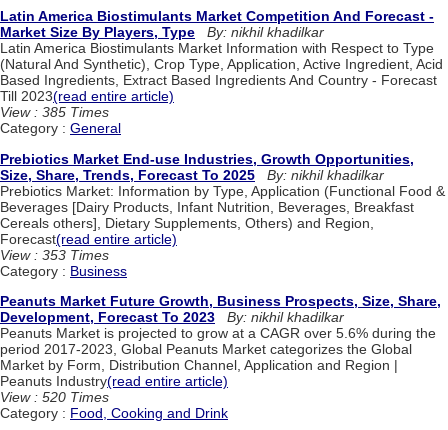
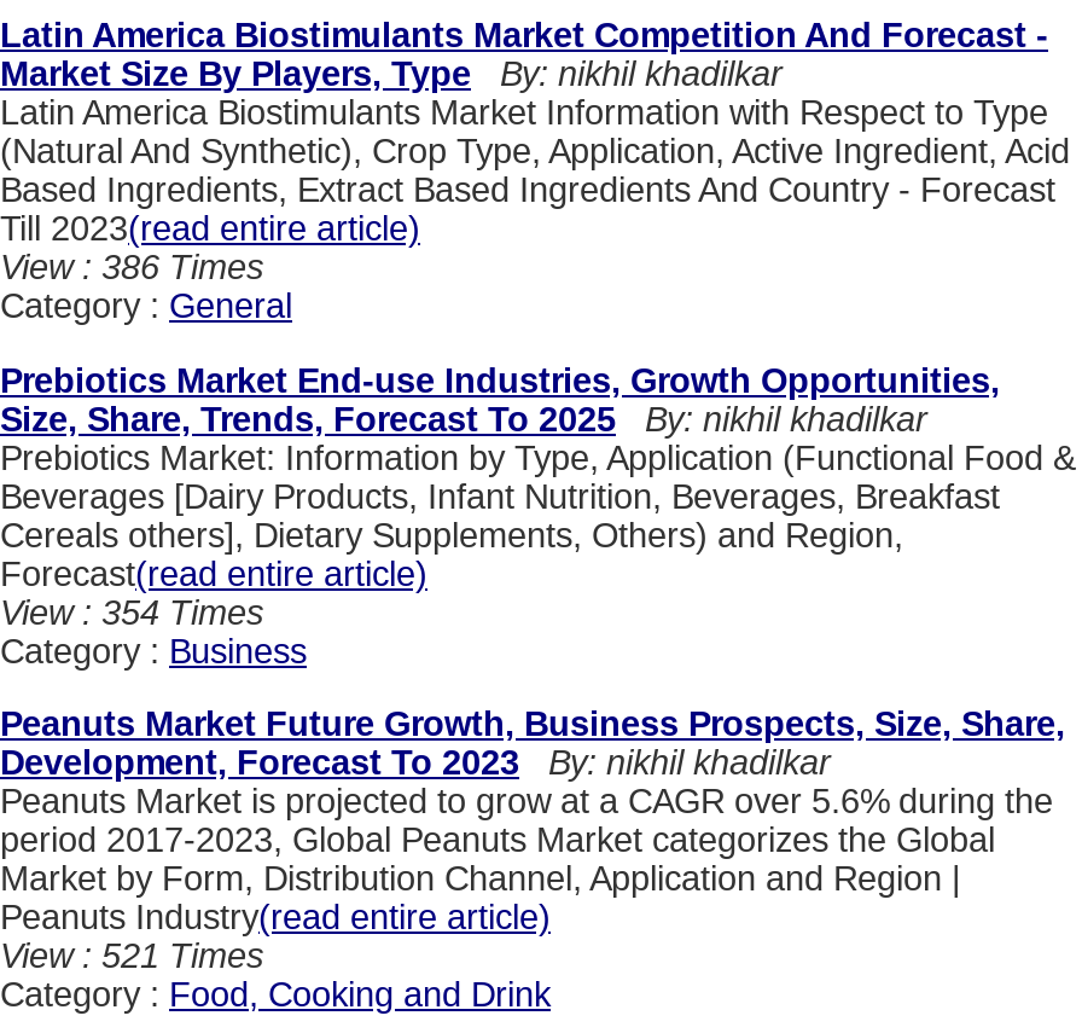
- View : 385 Times
+ View : 386 Times

- View : 353 Times
+ View : 354 Times

- View : 520 Times
+ View : 521 Times
